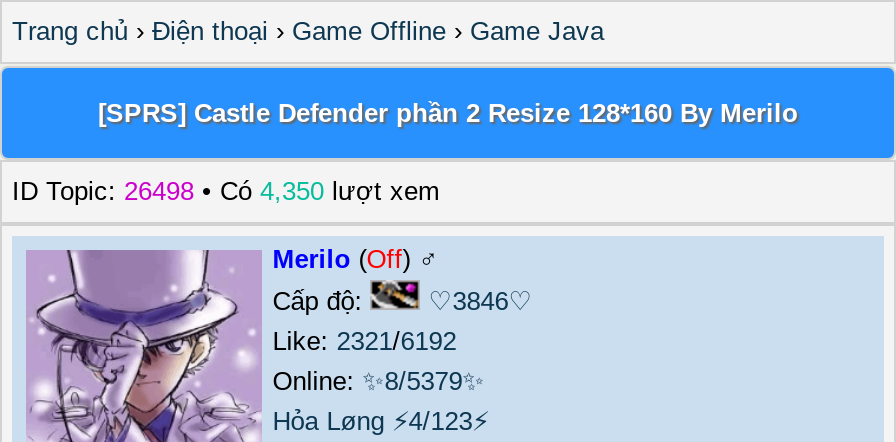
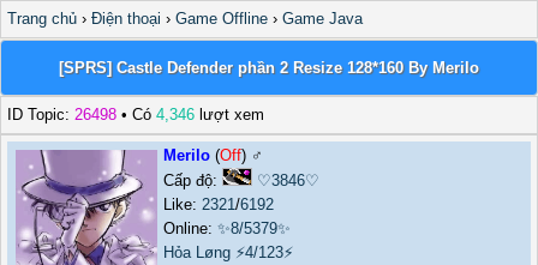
- ID Topic: 26498 • Có 4,350 lượt xem
+ ID Topic: 26498 • Có 4,346 lượt xem
